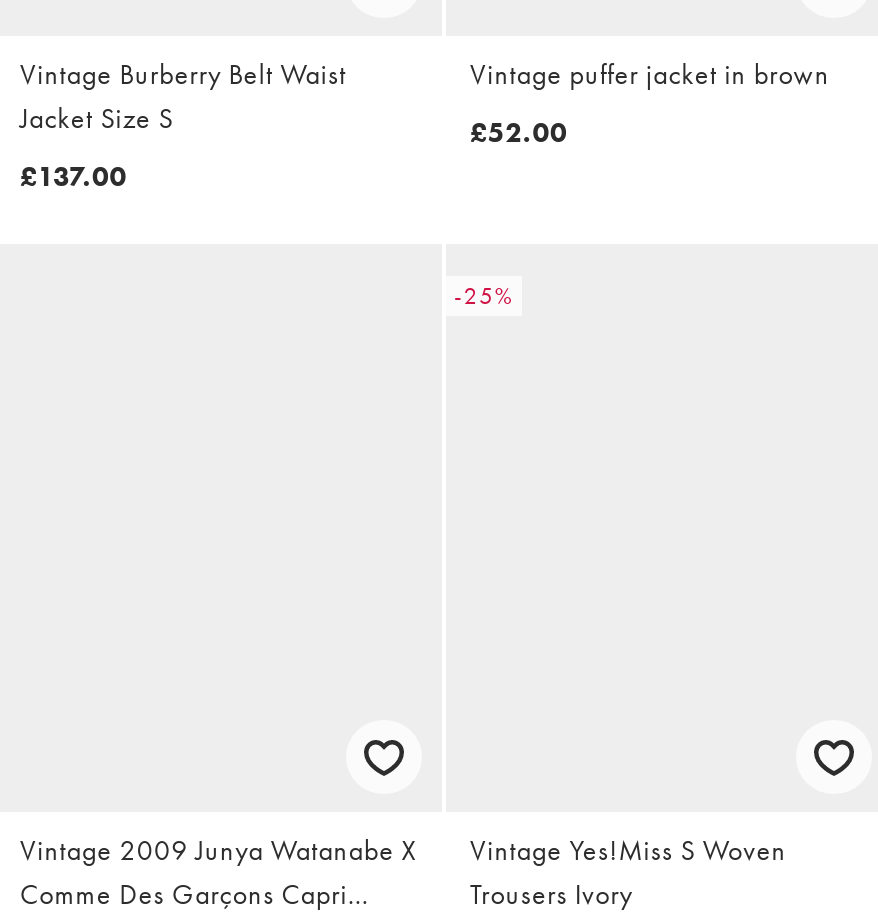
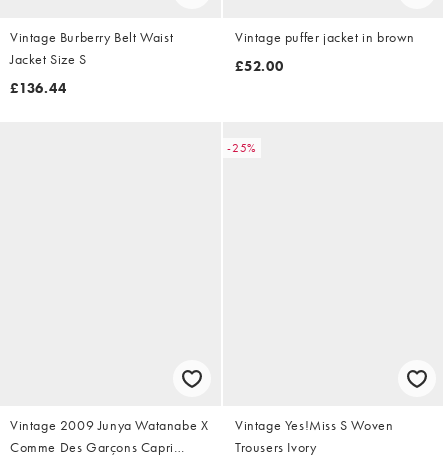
- £137.00
+ £136.44
